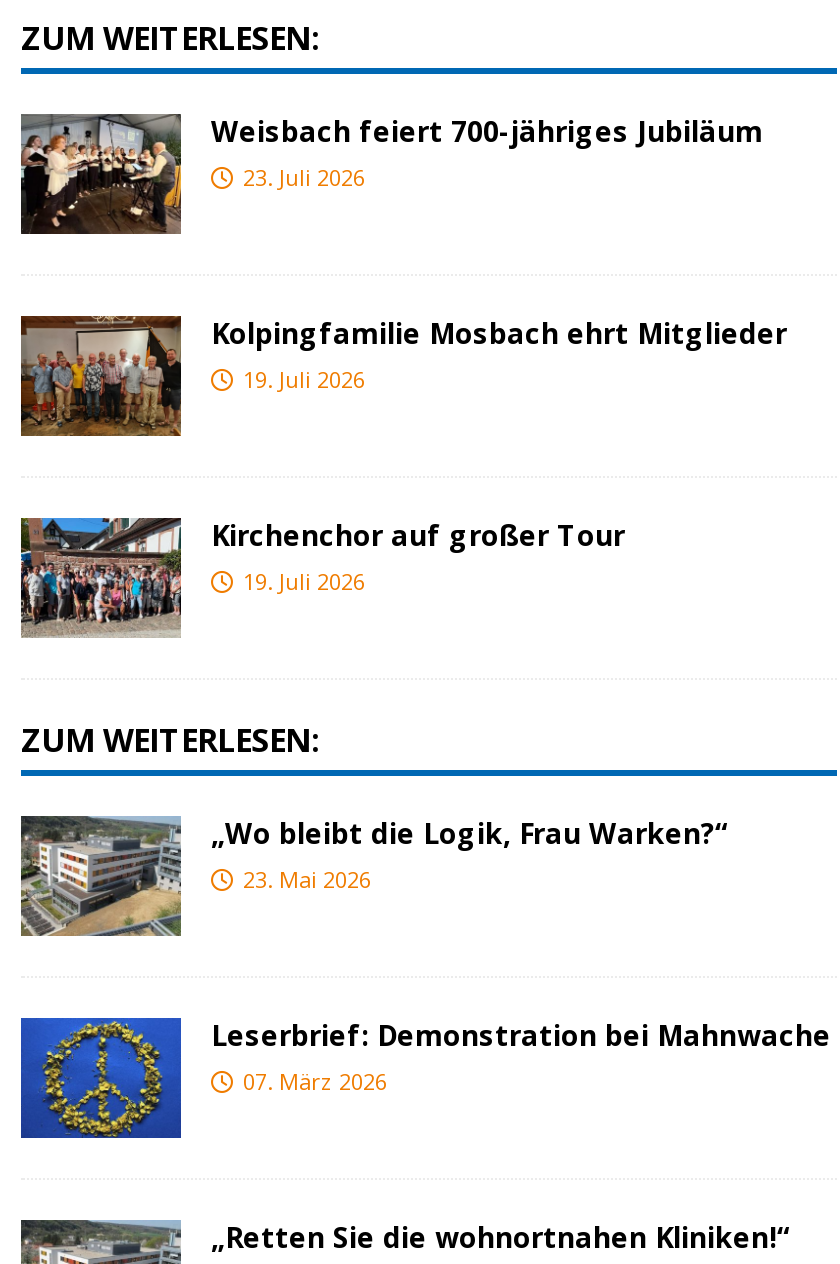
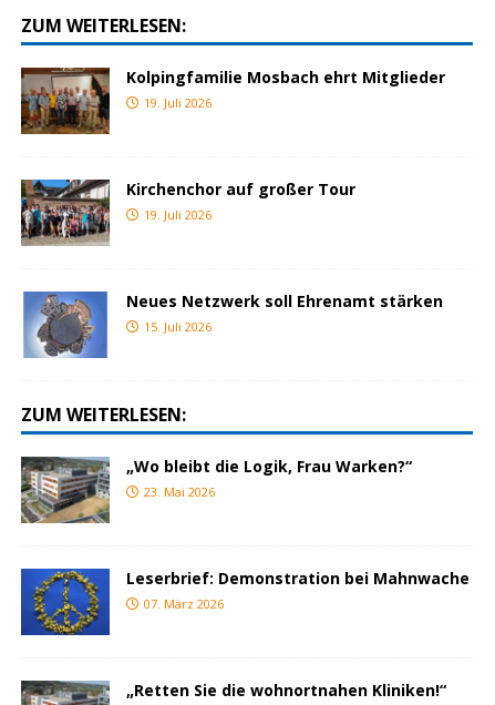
- [image]
- Weisbach feiert 700-jähriges Jubiläum
- 23. Juli 2026

moved up: [image] | Kolpingfamilie Mosbach ehrt Mitglieder | 19. Juli 2026 | Kirchenchor auf großer Tour | 19. Juli 2026

+ [image]
+ Neues Netzwerk soll Ehrenamt stärken
+ 15. Juli 2026
